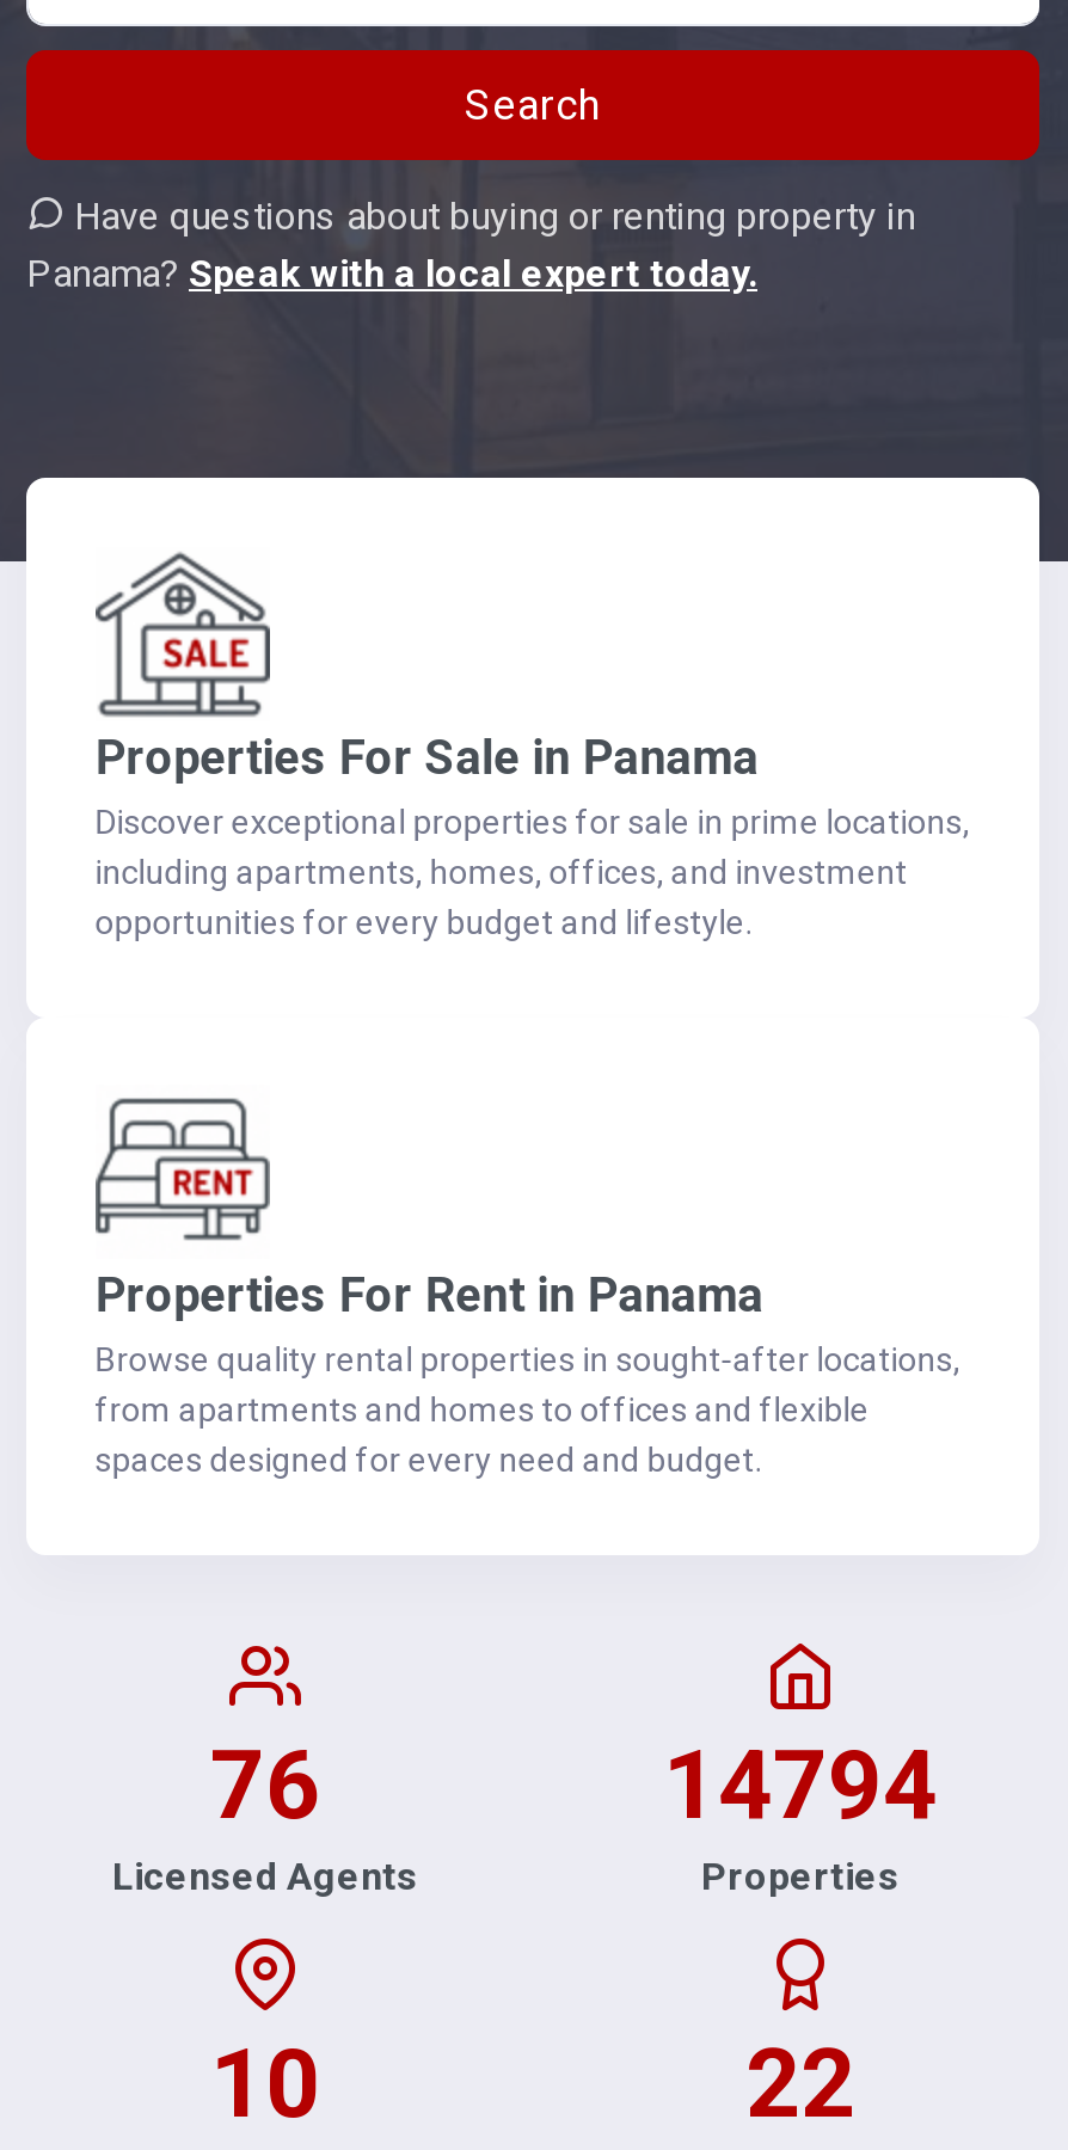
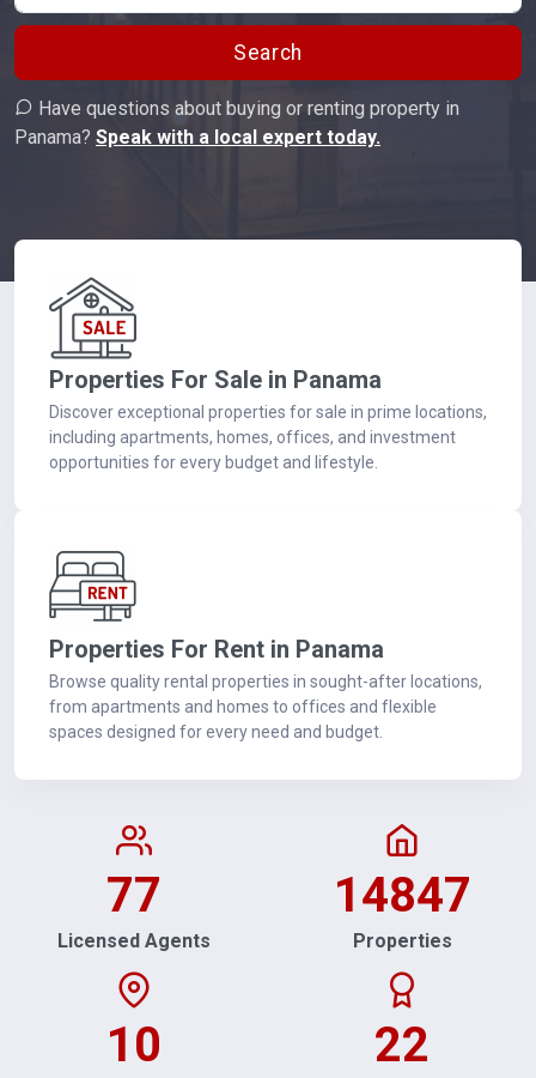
- 76
+ 77

- 14794
+ 14847
